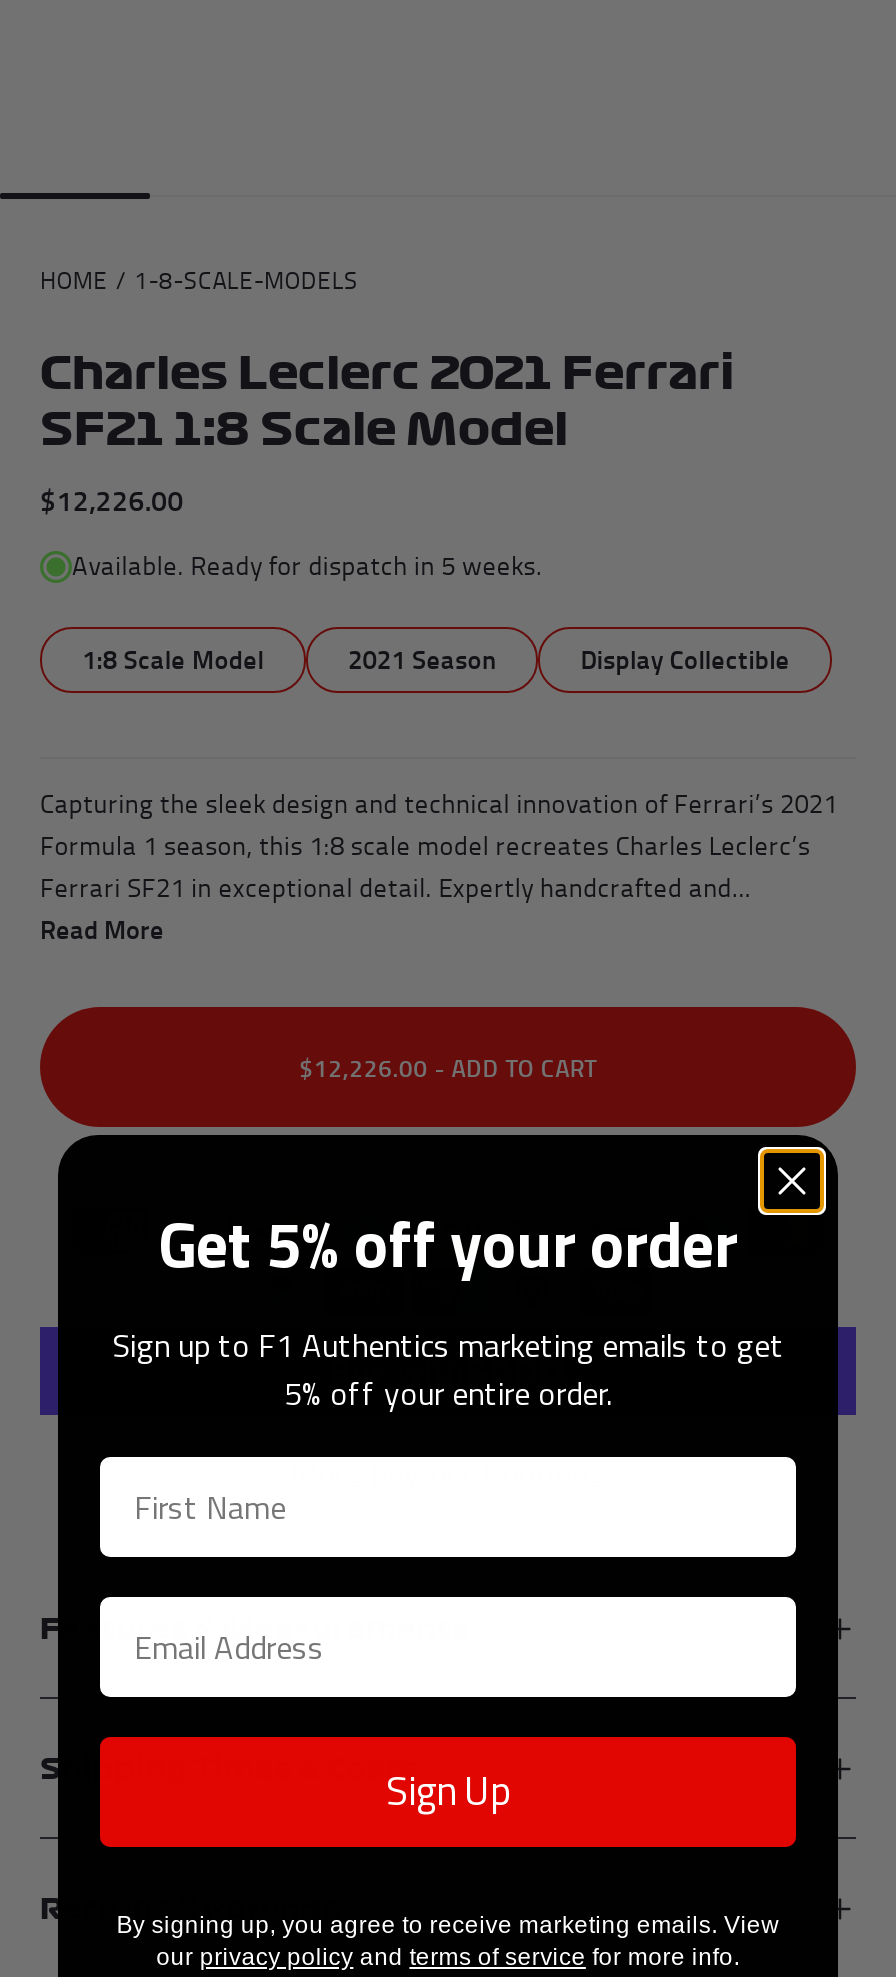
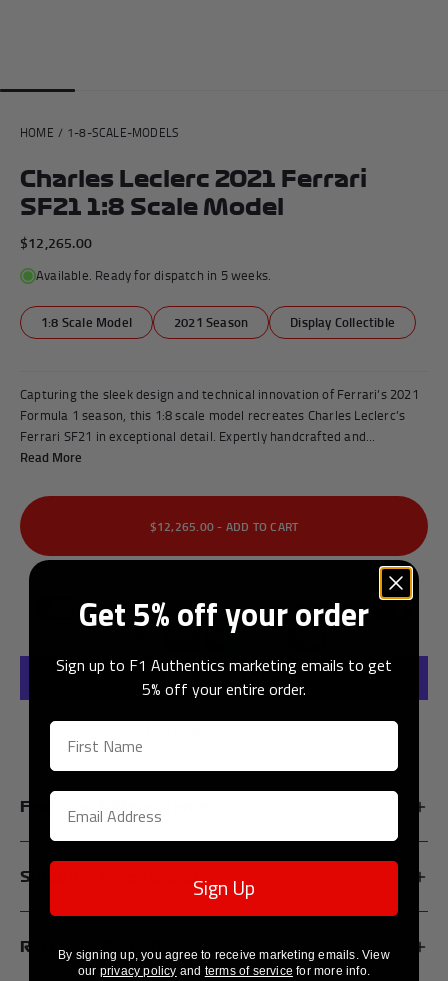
- $12,226.00
+ $12,265.00

- $12,226.00 - ADD TO CART
+ $12,265.00 - ADD TO CART
